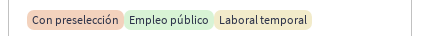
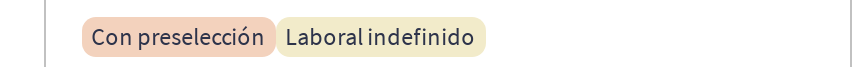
- Empleo público
- Laboral temporal
+ Laboral indefinido
